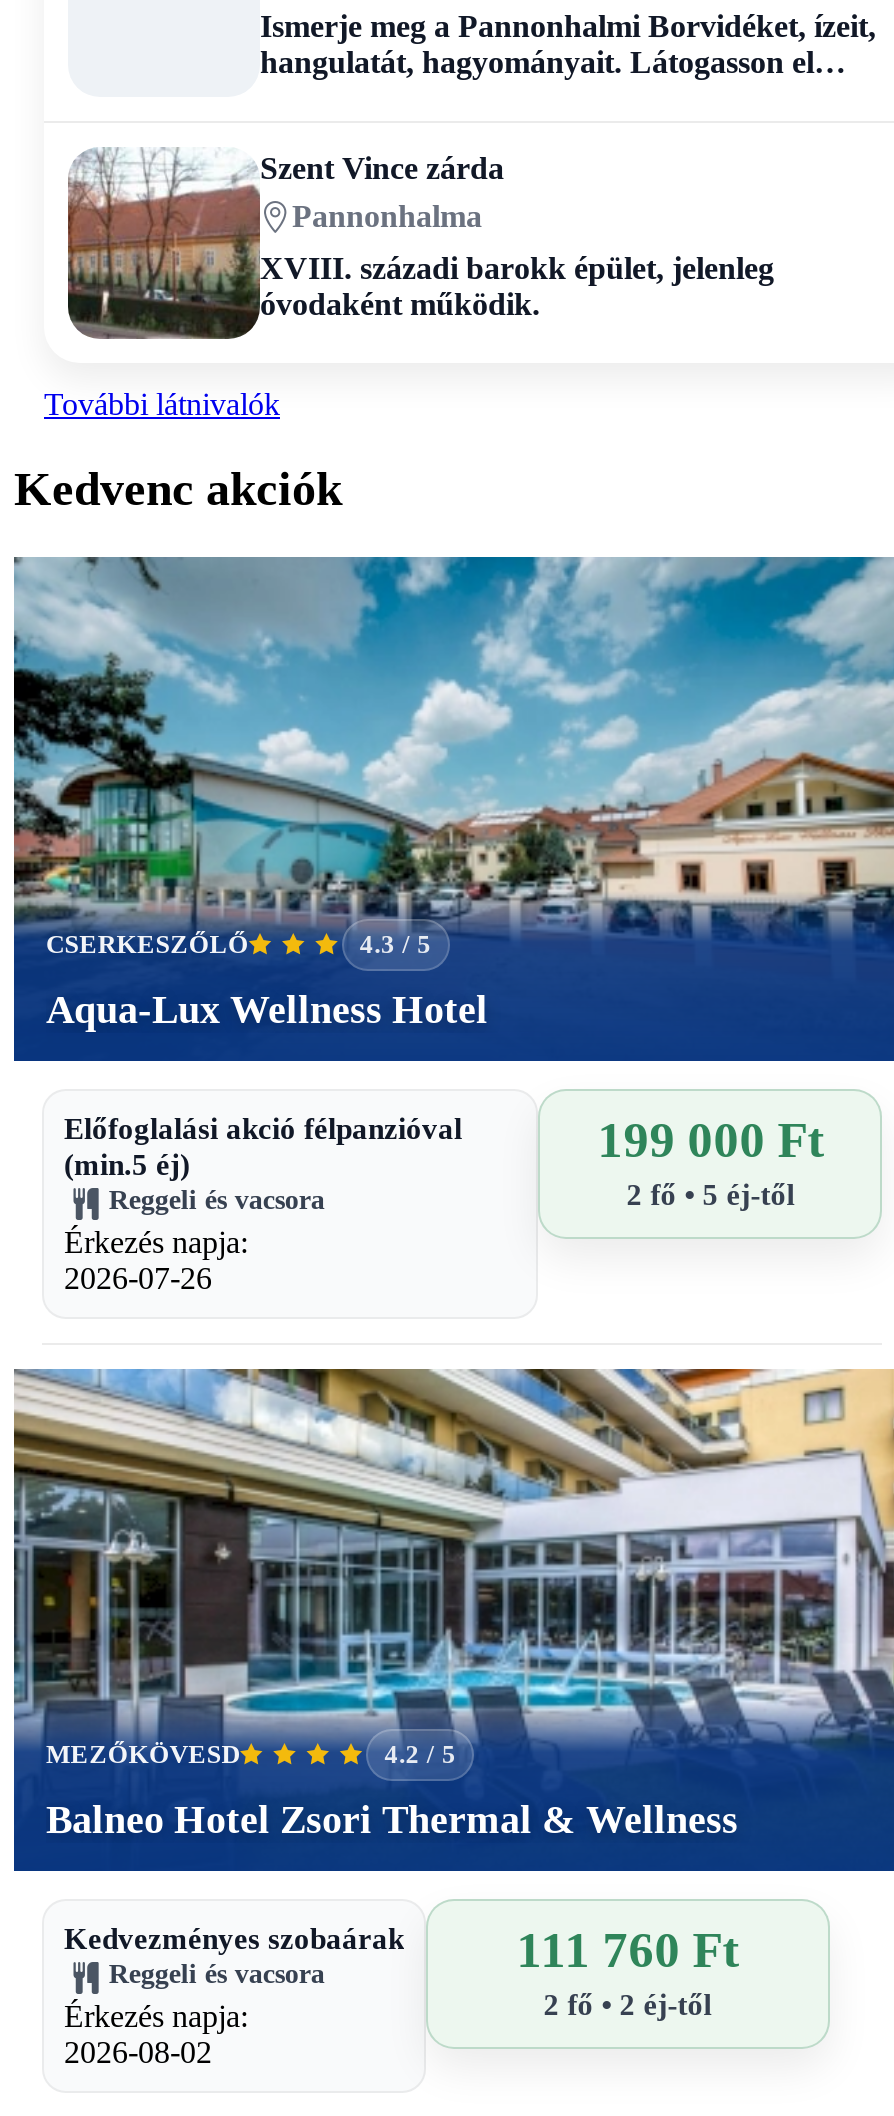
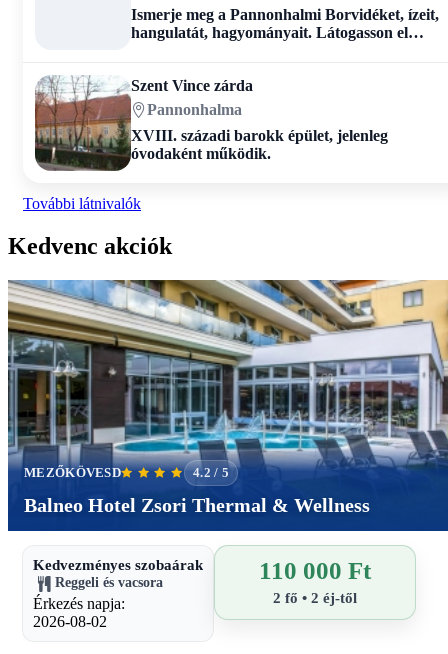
- [image]
- CSERKESZŐLŐ
- 4.3 / 5
- Aqua-Lux Wellness Hotel
- Előfoglalási akció félpanzióval
- (min.5 éj)
- Reggeli és vacsora
- Érkezés napja:
- 2026-07-26

- 199 000 Ft
- 2 fő • 5 éj-től

- 111 760 Ft
+ 110 000 Ft
